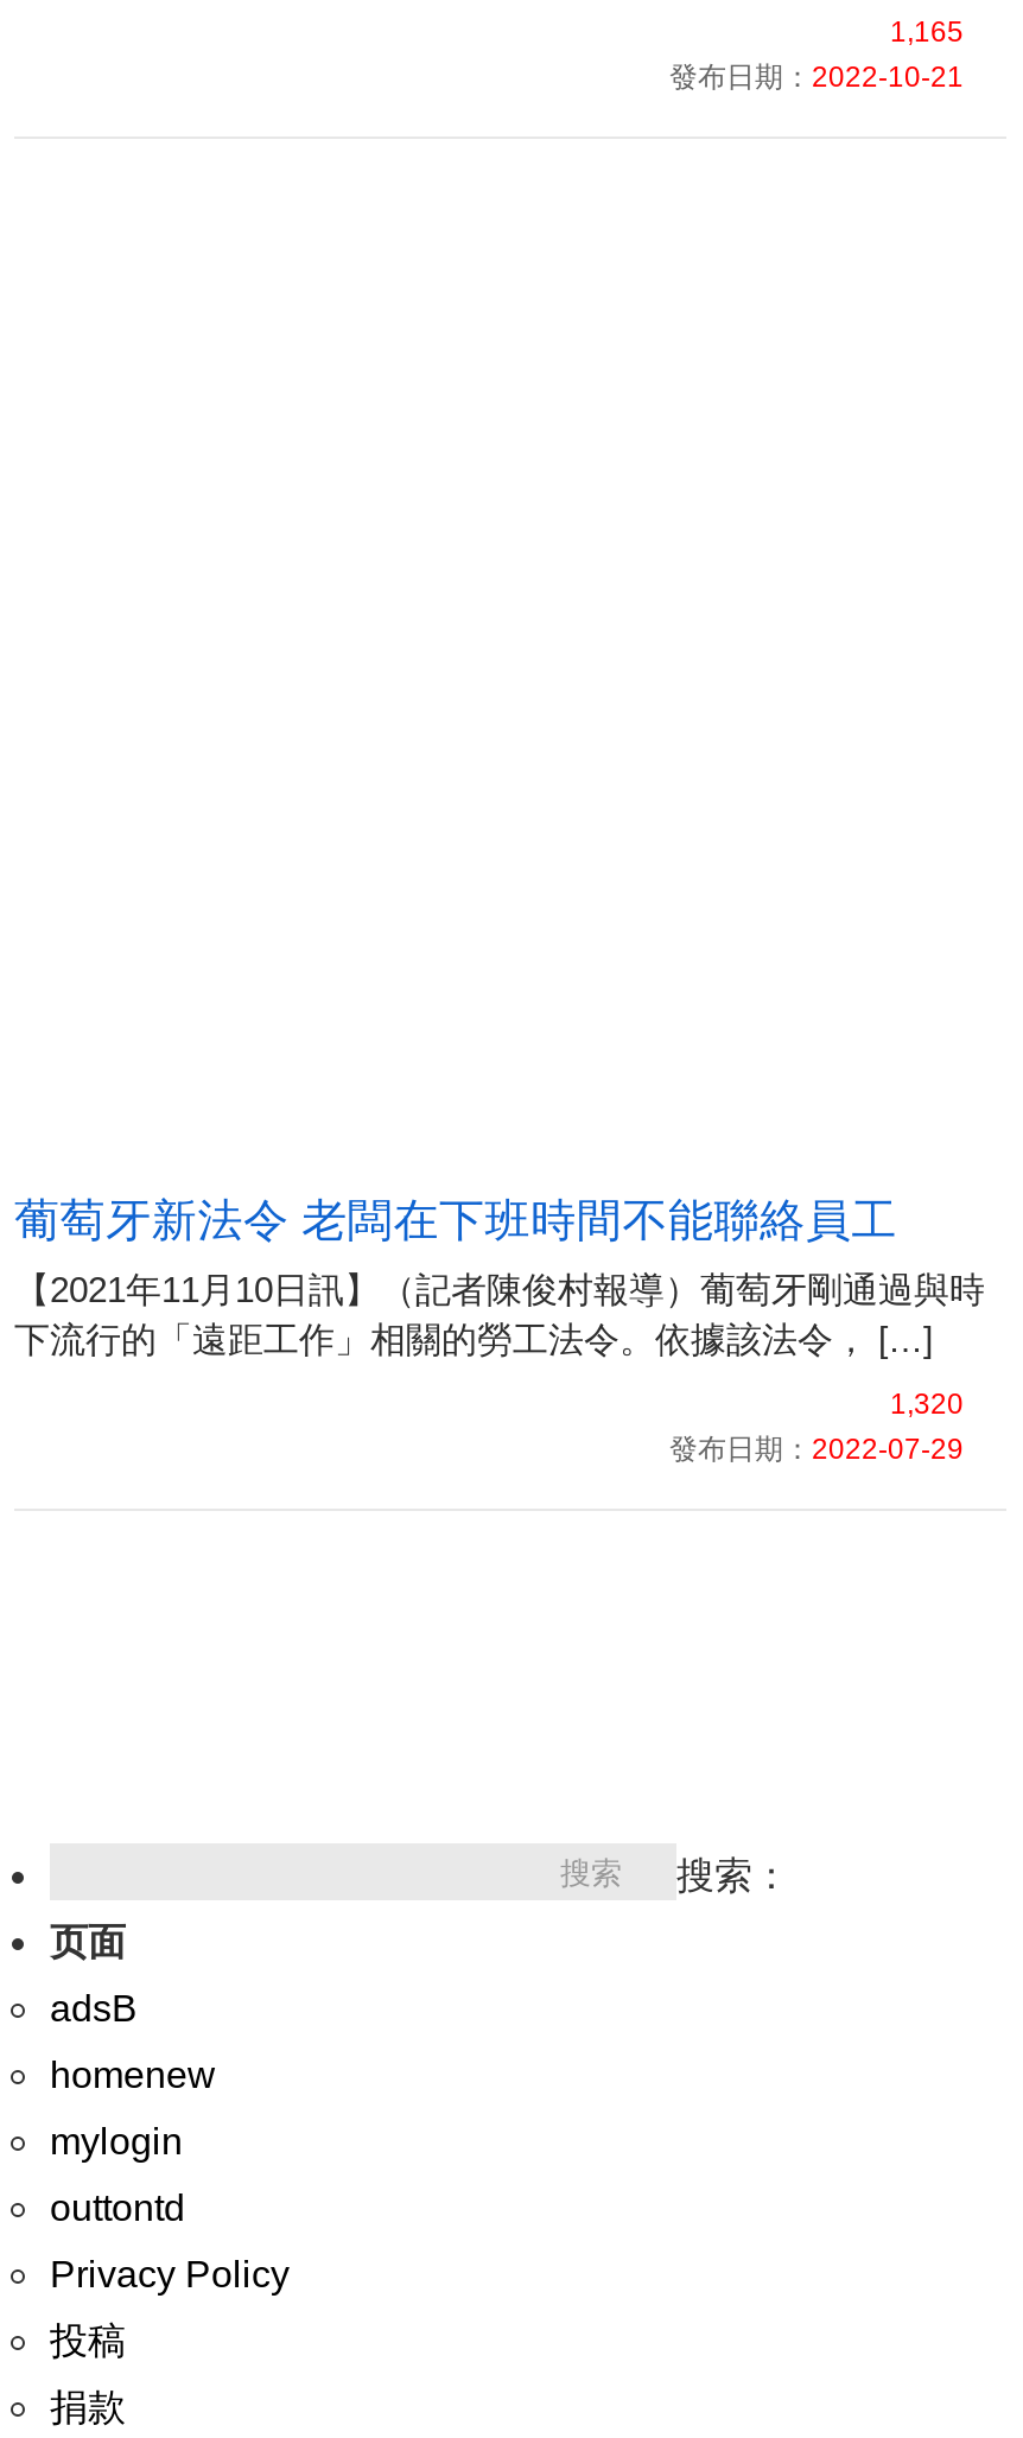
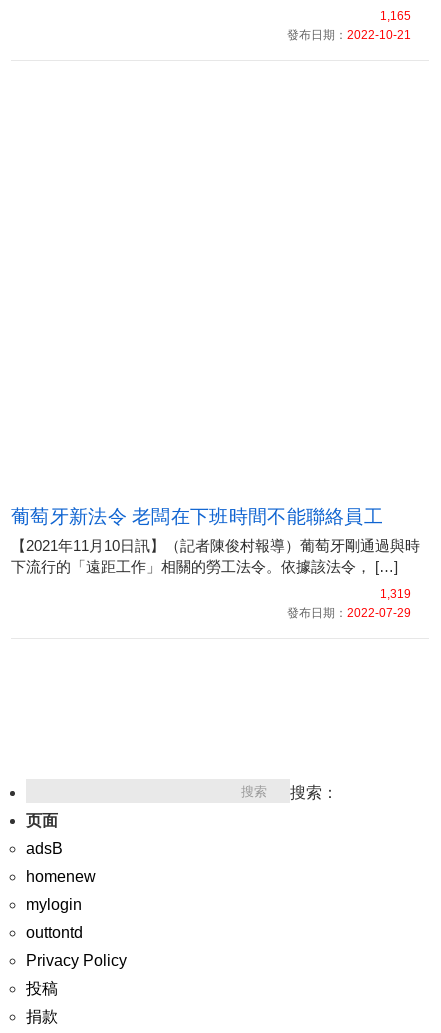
- 1,320
+ 1,319
